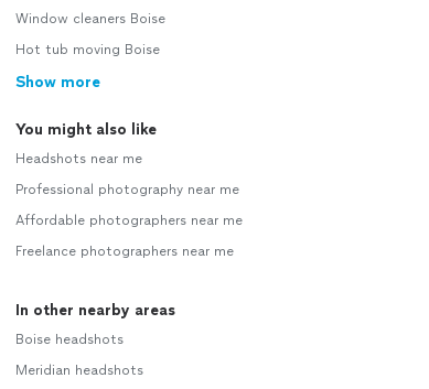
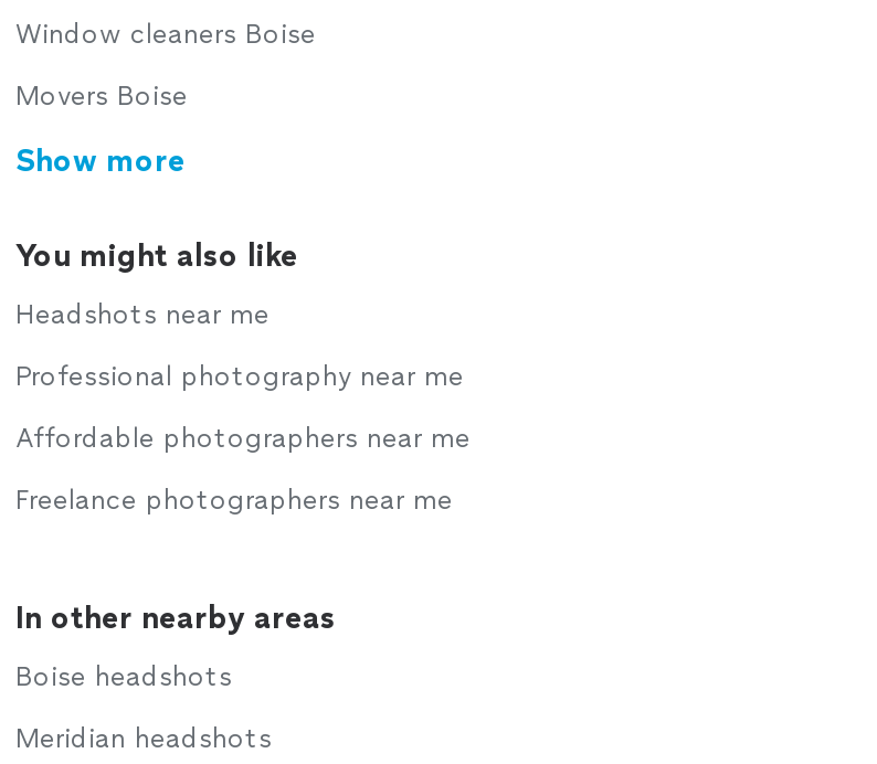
- Hot tub moving Boise
+ Movers Boise
